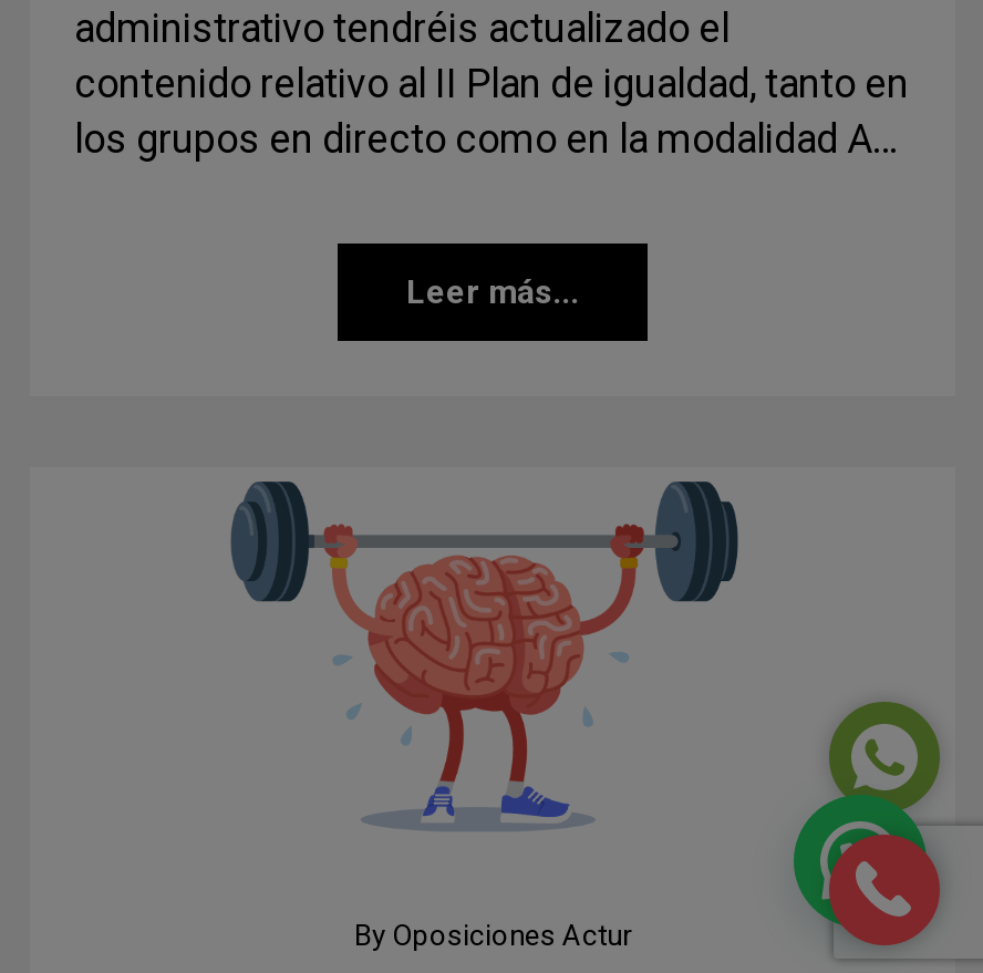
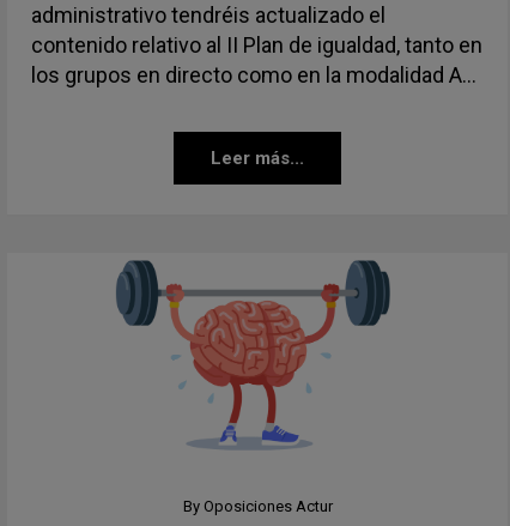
- [image]
